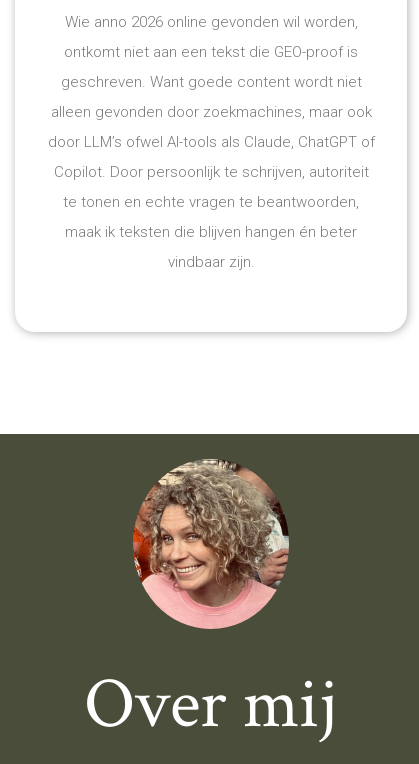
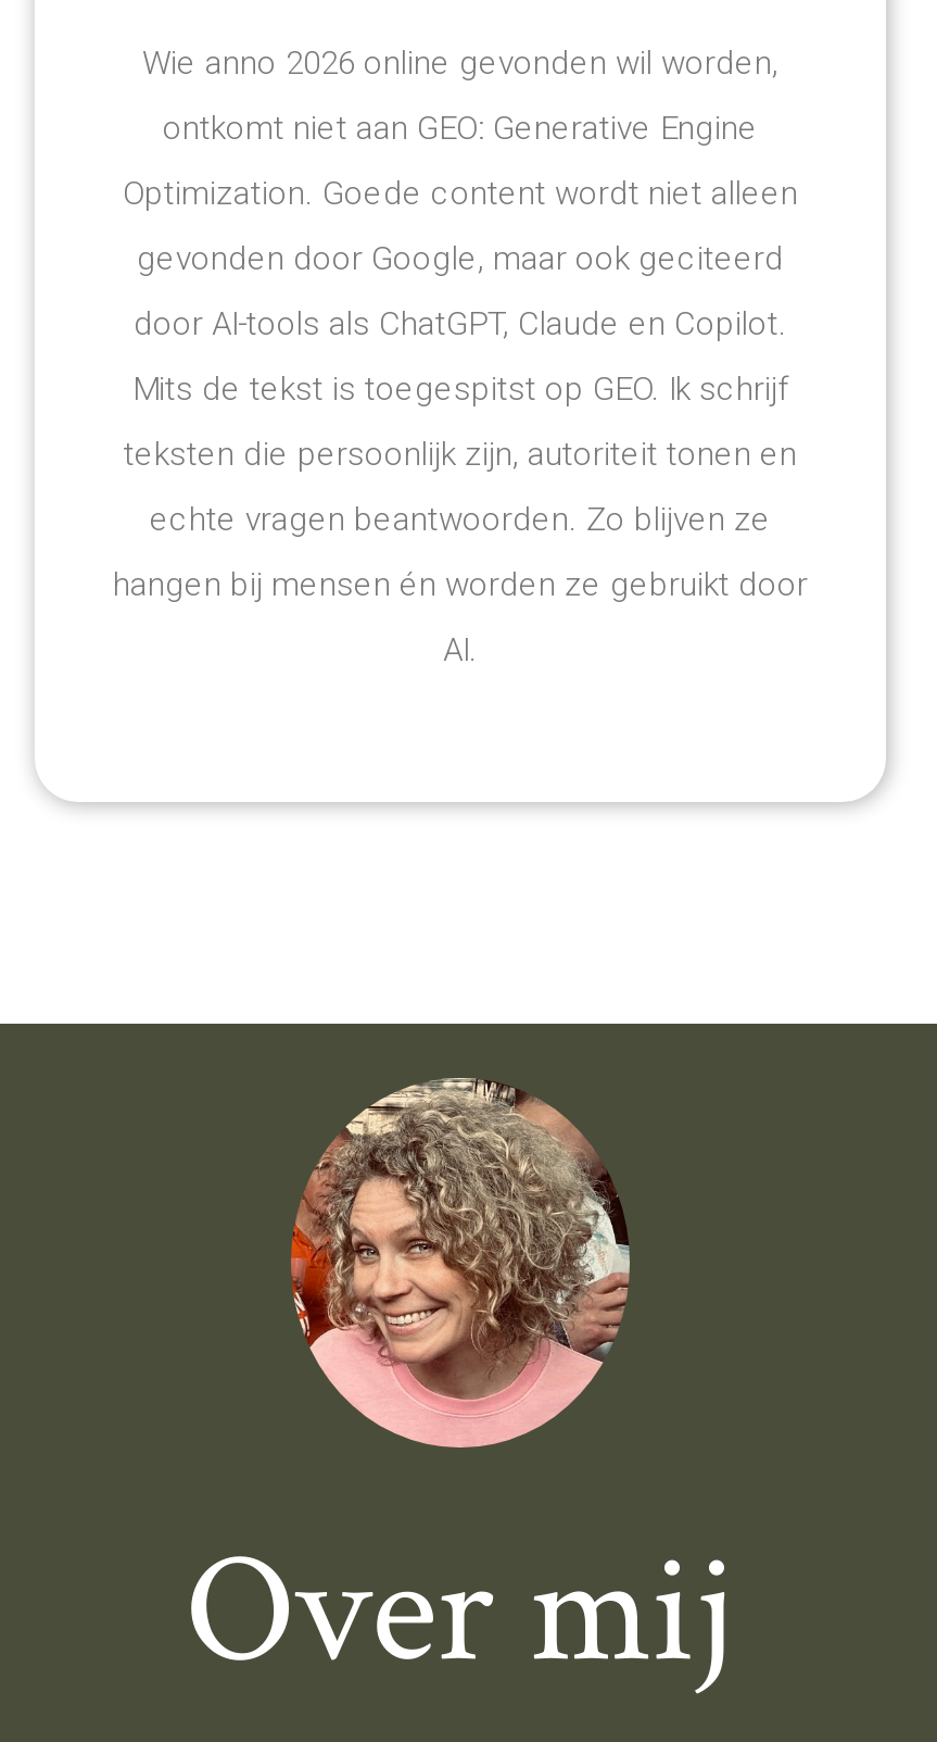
- ontkomt niet aan een tekst die GEO-proof is
- geschreven. Want goede content wordt niet
- alleen gevonden door zoekmachines, maar ook
- door LLM’s ofwel AI-tools als Claude, ChatGPT of
- Copilot. Door persoonlijk te schrijven, autoriteit
- te tonen en echte vragen te beantwoorden,
- maak ik teksten die blijven hangen én beter
- vindbaar zijn.
+ ontkomt niet aan GEO: Generative Engine
+ Optimization. Goede content wordt niet alleen
+ gevonden door Google, maar ook geciteerd
+ door AI-tools als ChatGPT, Claude en Copilot.
+ Mits de tekst is toegespitst op GEO. Ik schrijf
+ teksten die persoonlijk zijn, autoriteit tonen en
+ echte vragen beantwoorden. Zo blijven ze
+ hangen bij mensen én worden ze gebruikt door
+ AI.
